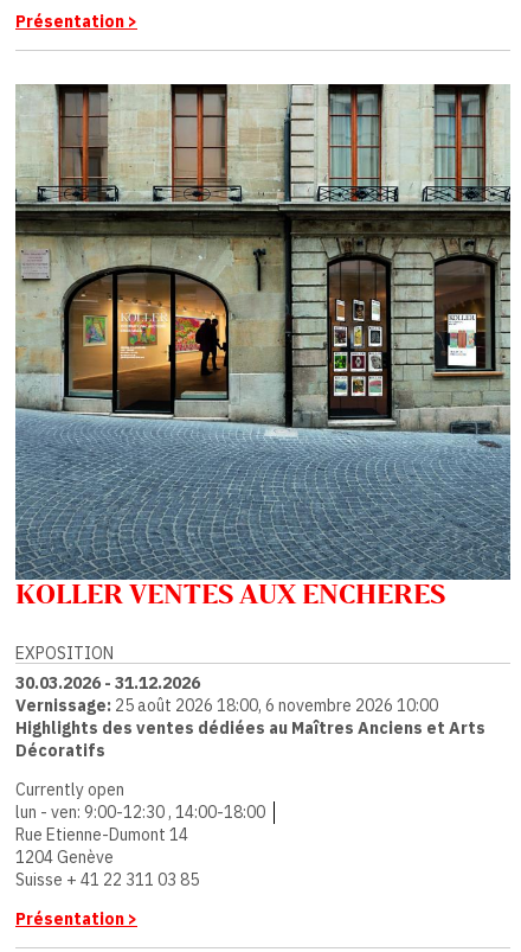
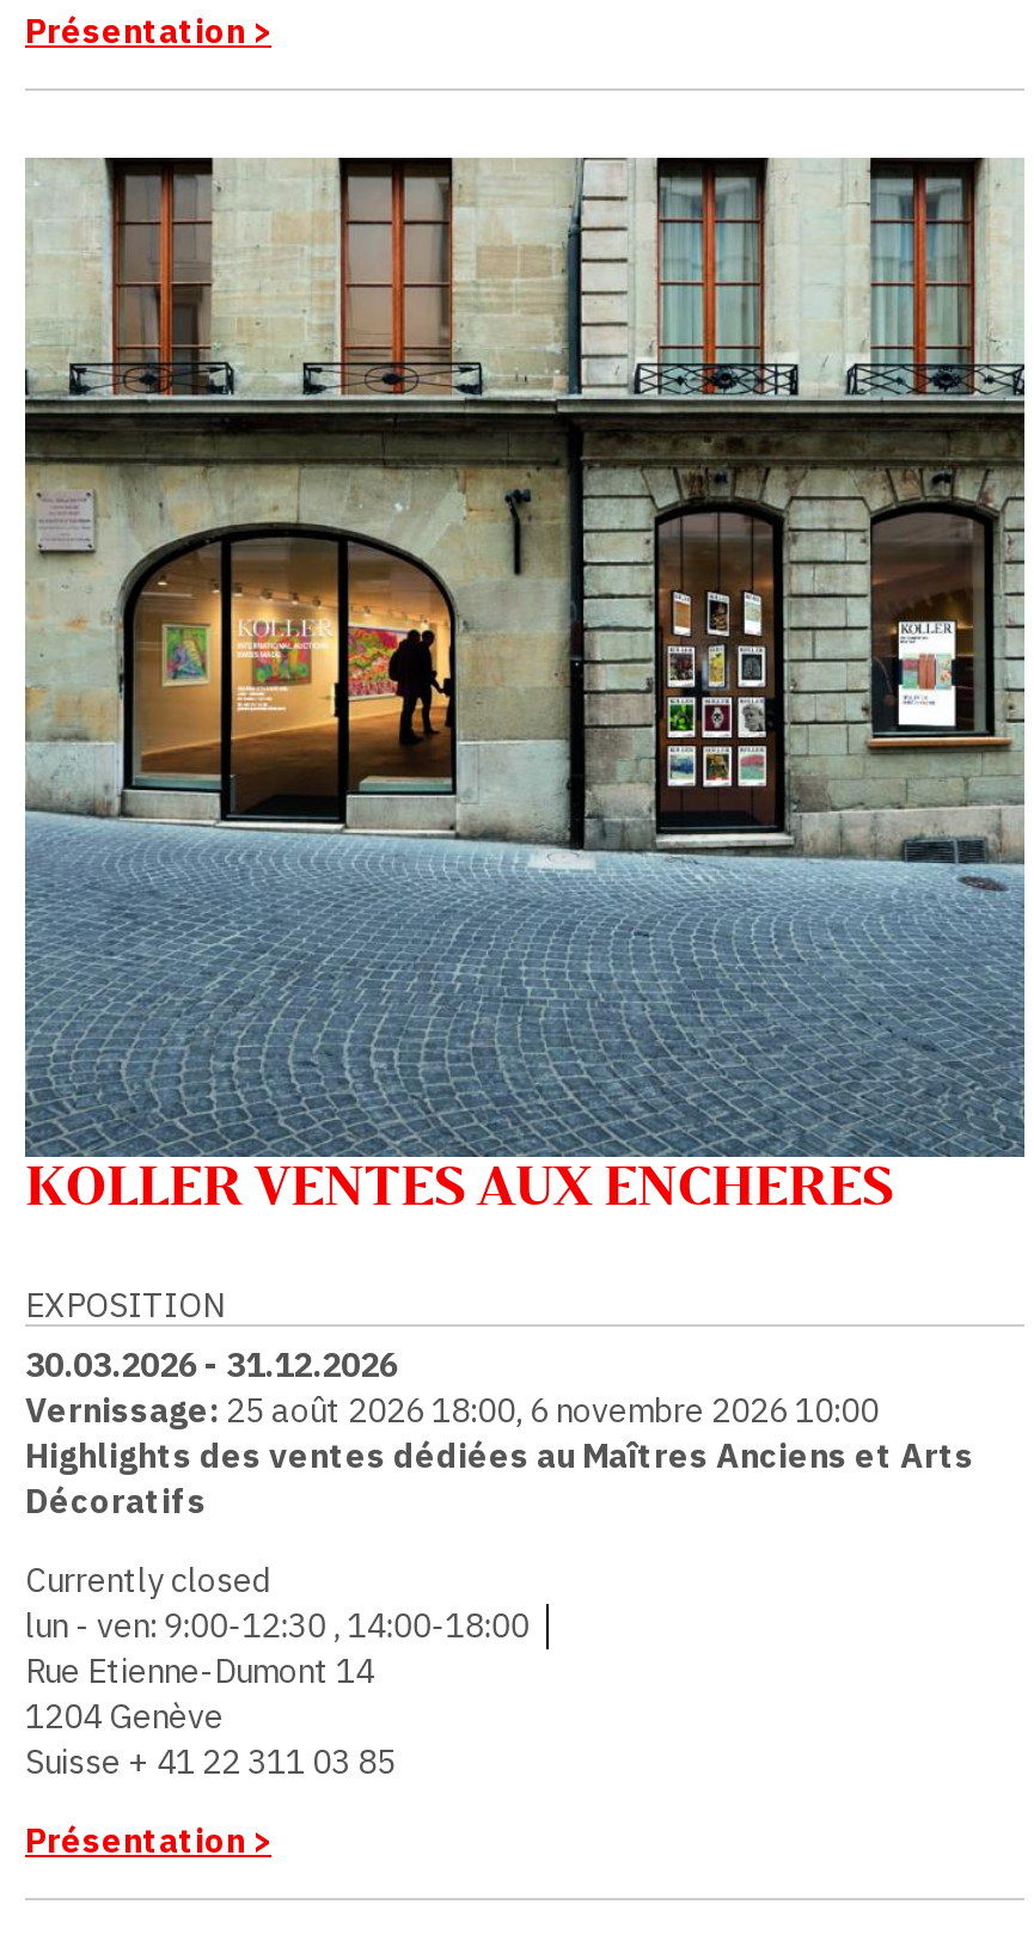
- Currently open
+ Currently closed
